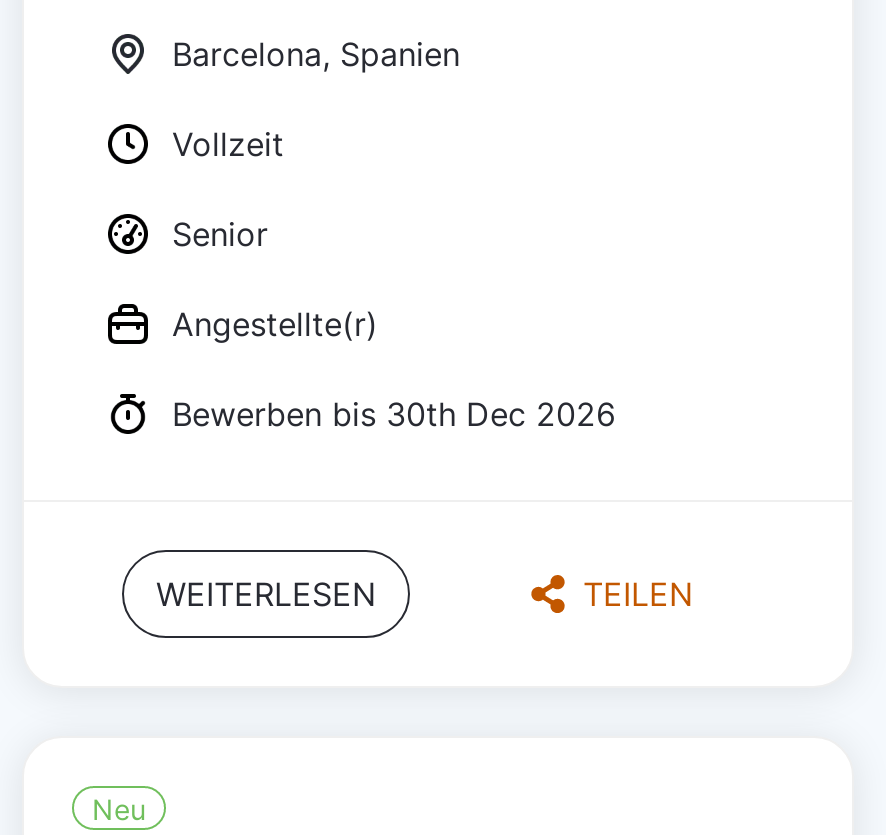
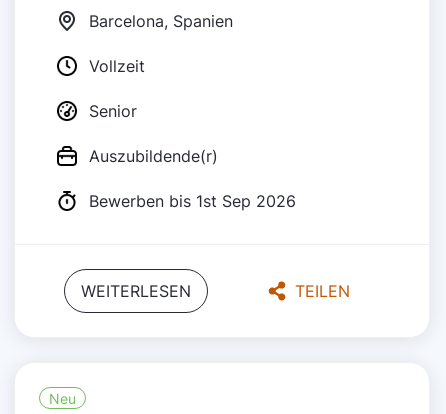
- Angestellte(r)
+ Auszubildende(r)

- Bewerben bis 30th Dec 2026
+ Bewerben bis 1st Sep 2026
